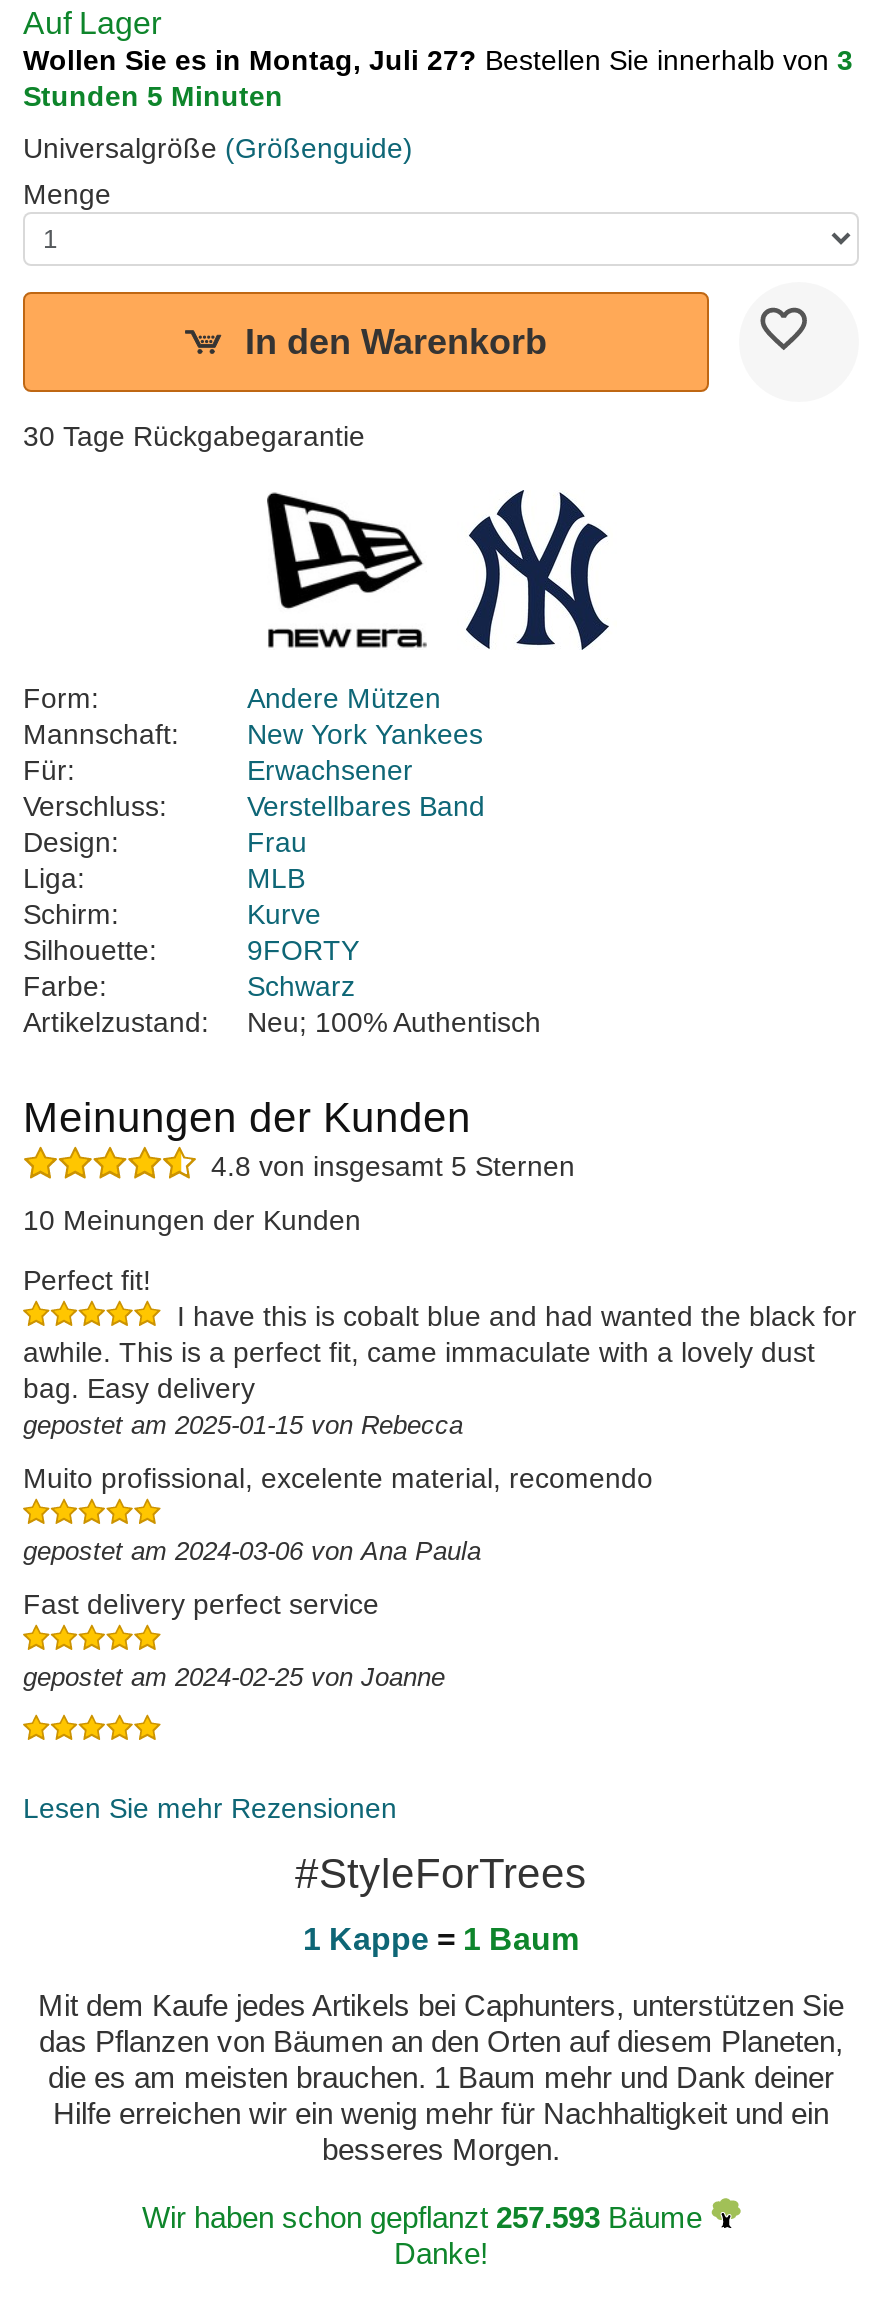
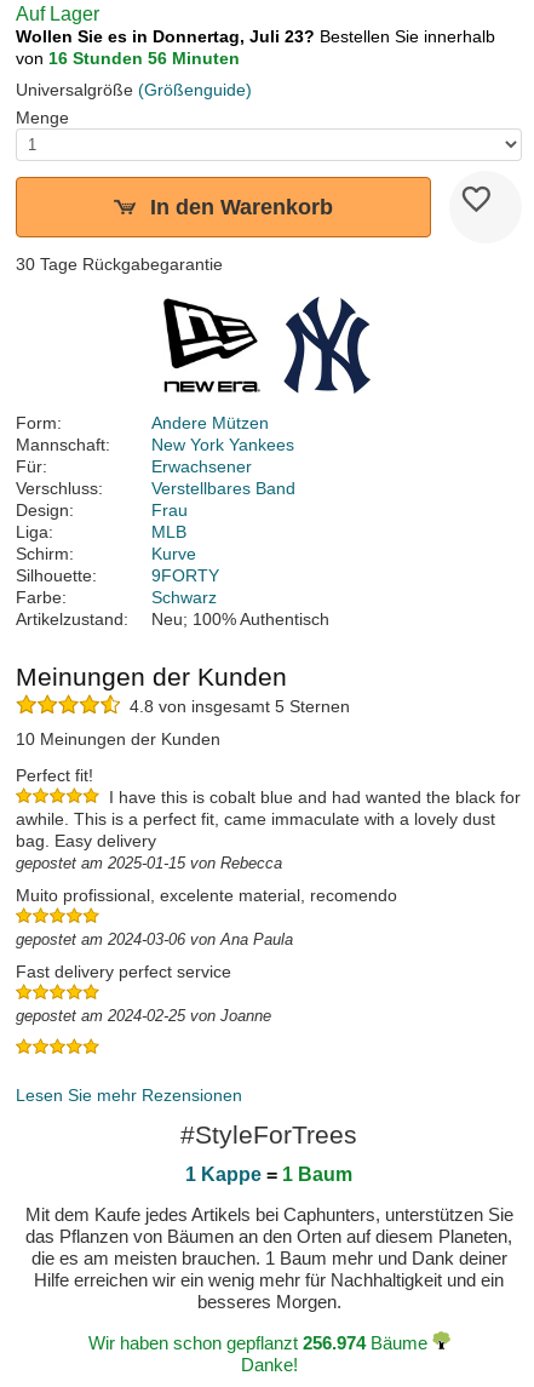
- Wollen Sie es in Montag, Juli 27? Bestellen Sie innerhalb von 3
- Stunden 5 Minuten
+ Wollen Sie es in Donnertag, Juli 23? Bestellen Sie innerhalb
+ von 16 Stunden 56 Minuten

- Wir haben schon gepflanzt 257.593 Bäume
+ Wir haben schon gepflanzt 256.974 Bäume
